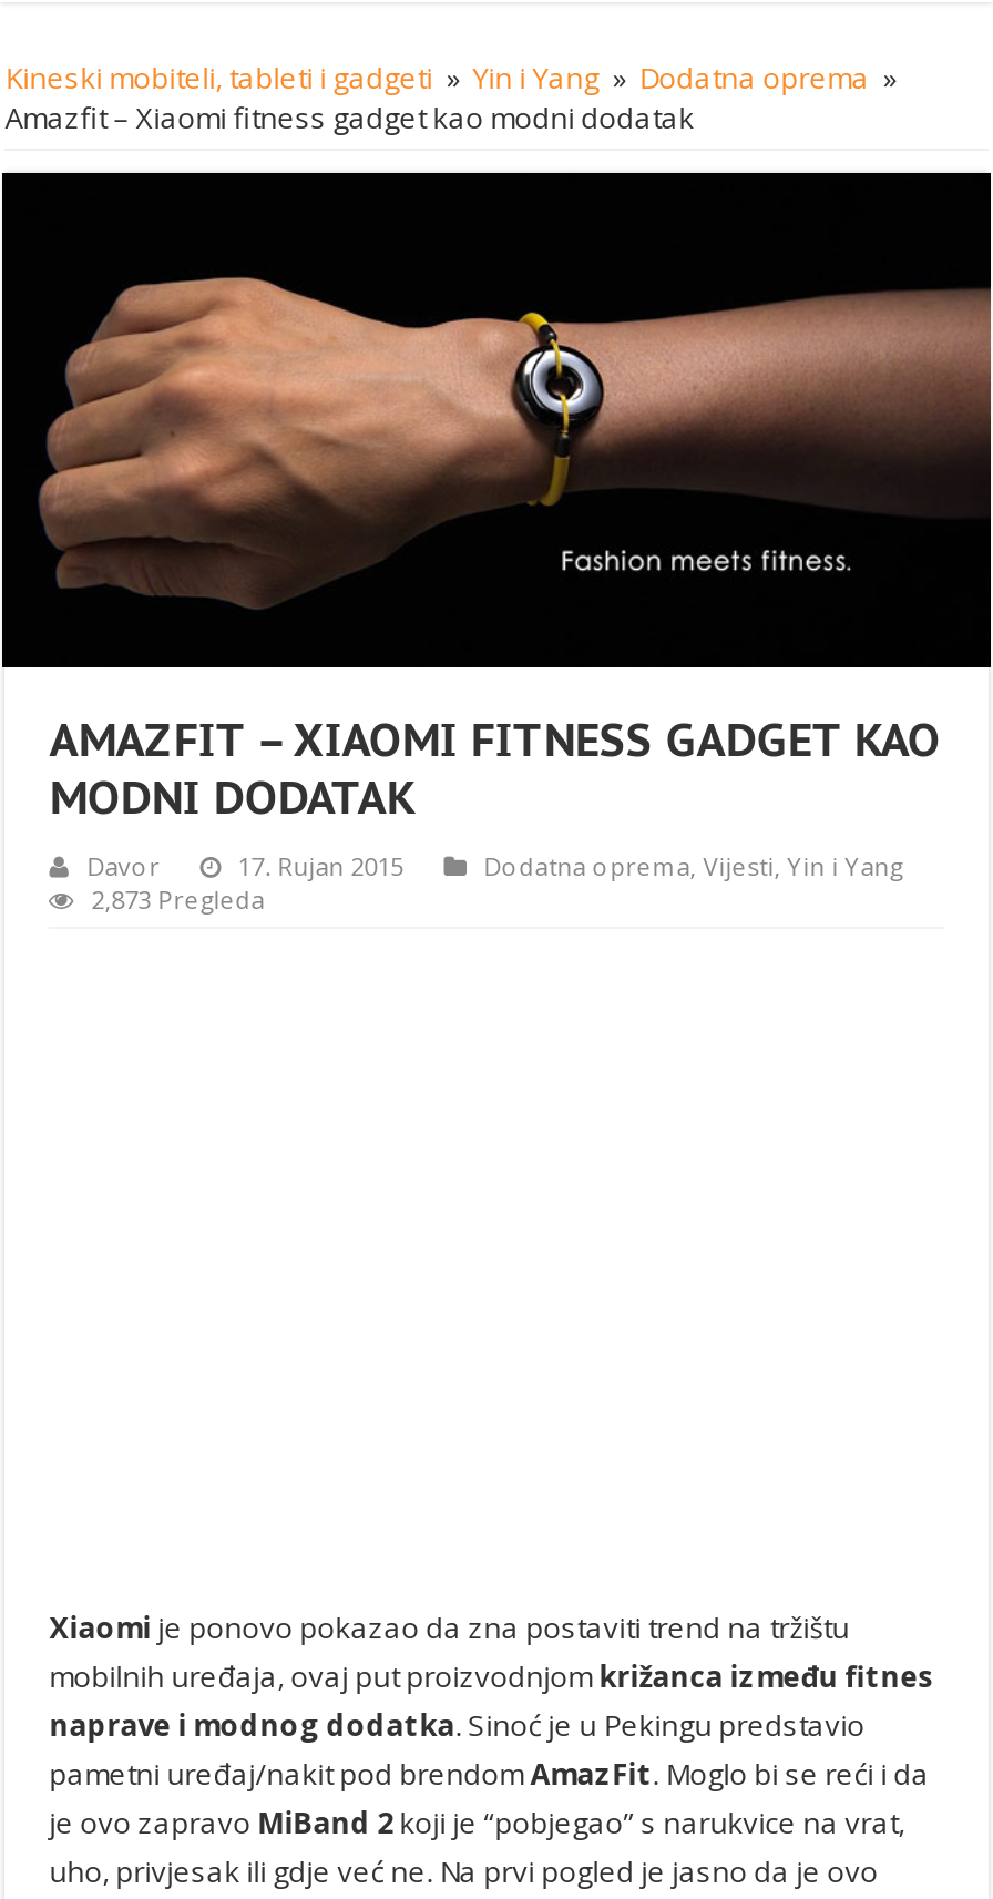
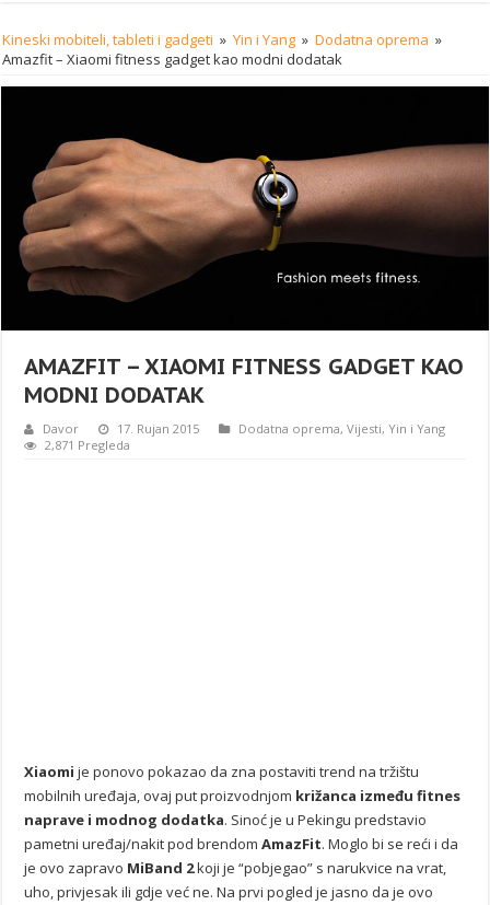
- 2,873 Pregleda
+ 2,871 Pregleda
